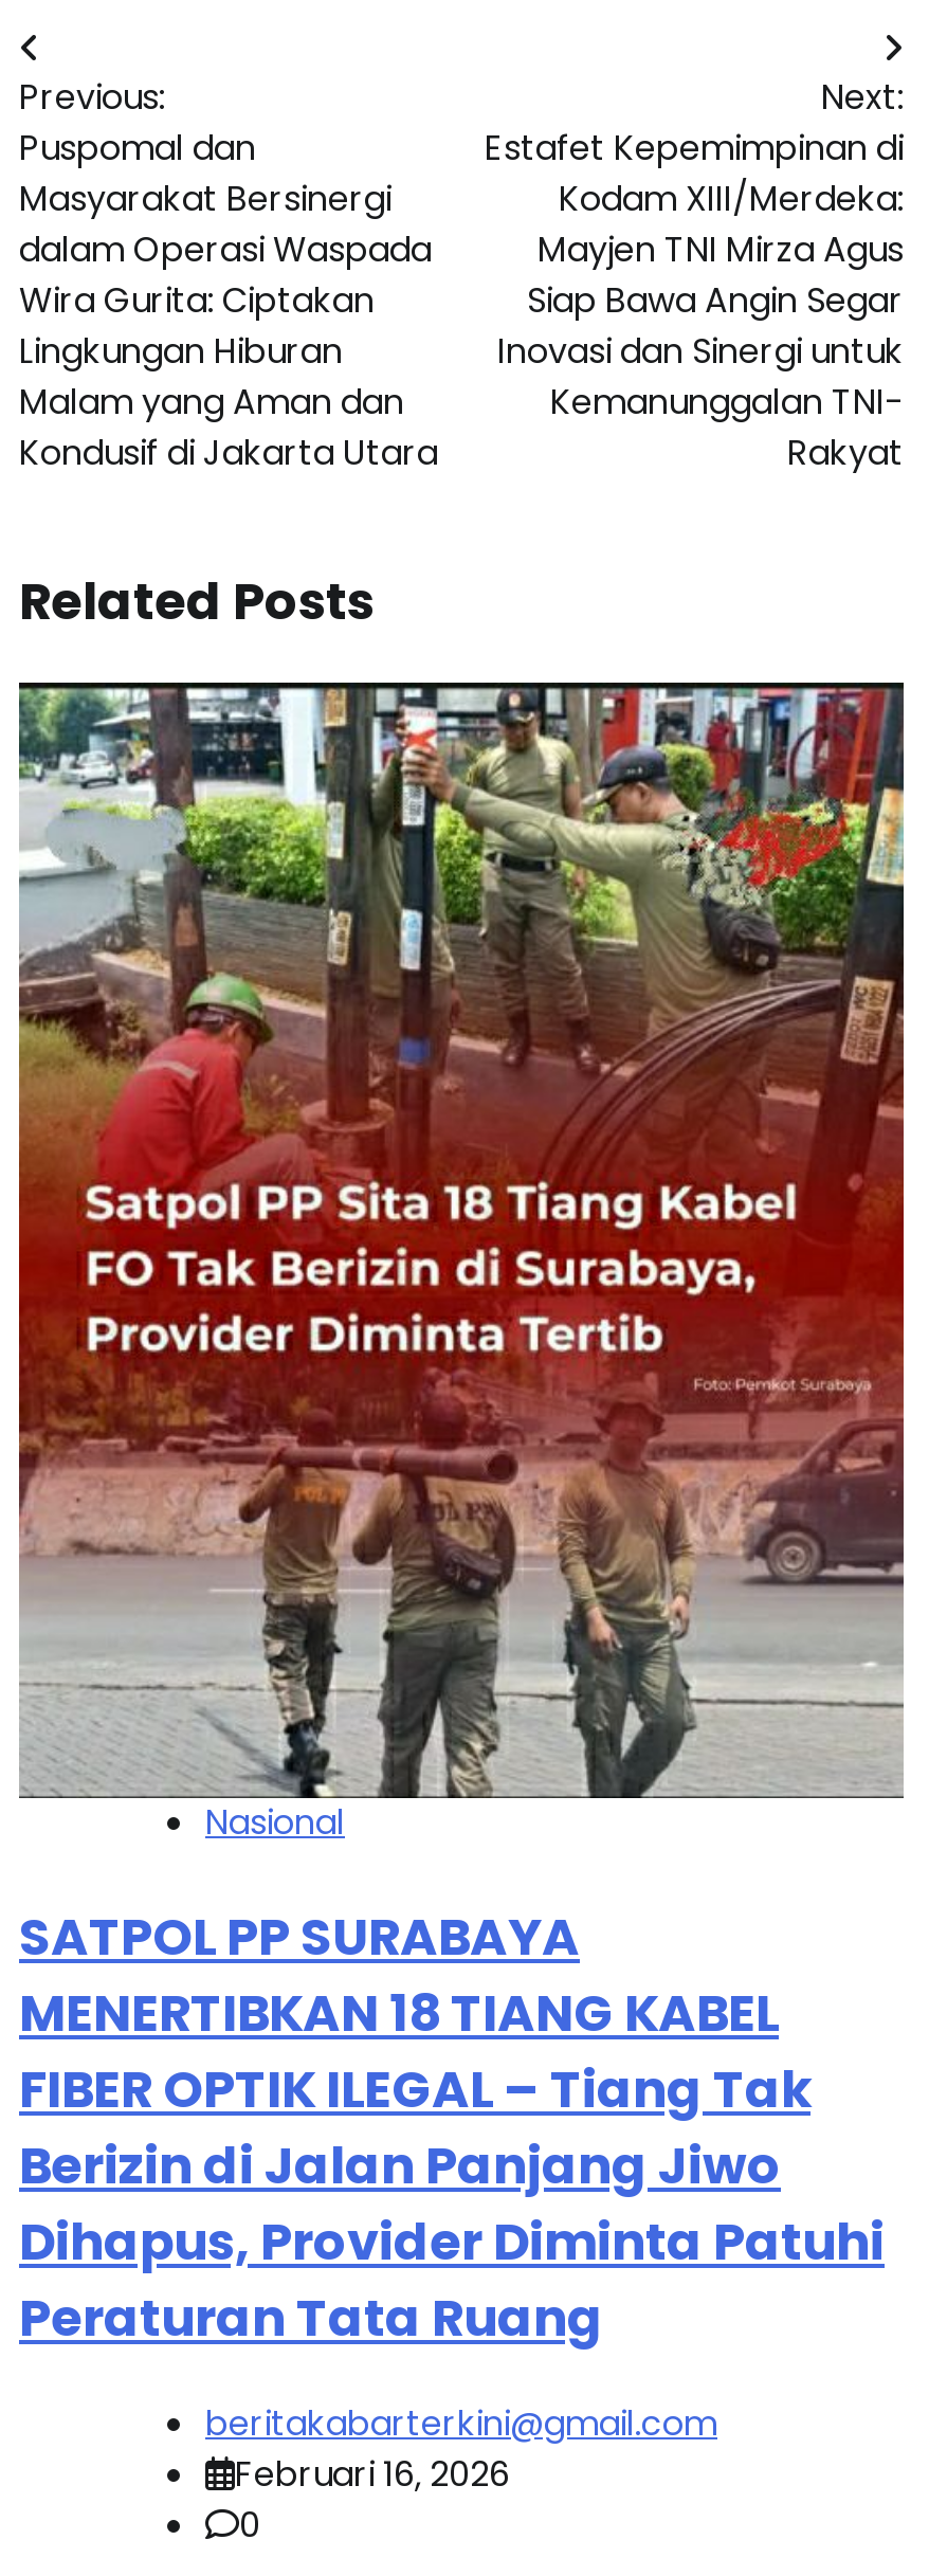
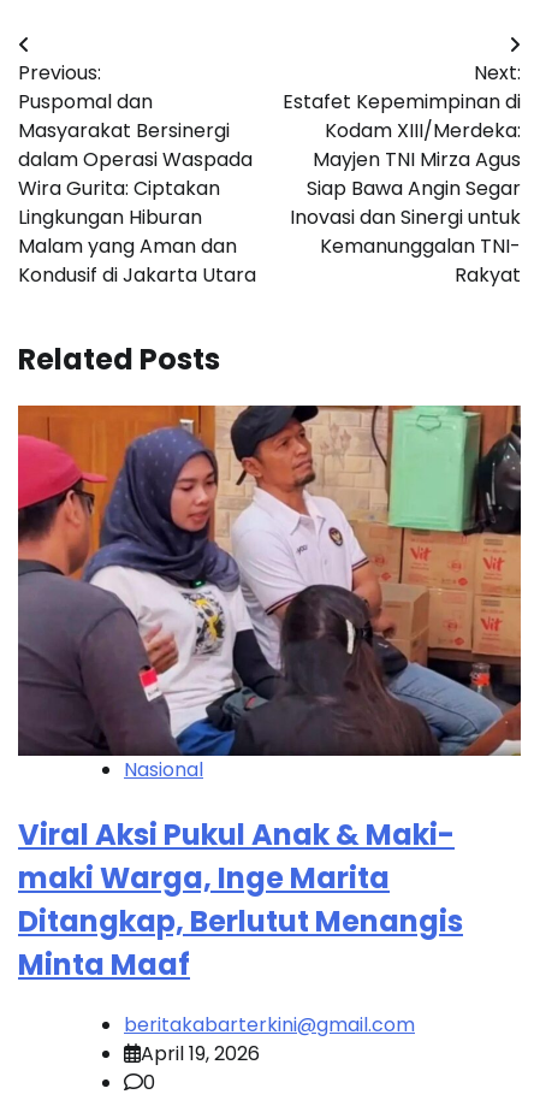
- [image]
+ [image]

- SATPOL PP SURABAYA
- MENERTIBKAN 18 TIANG KABEL
- FIBER OPTIK ILEGAL – Tiang Tak
- Berizin di Jalan Panjang Jiwo
- Dihapus, Provider Diminta Patuhi
- Peraturan Tata Ruang
+ Viral Aksi Pukul Anak & Maki-
+ maki Warga, Inge Marita
+ Ditangkap, Berlutut Menangis
+ Minta Maaf

- Februari 16, 2026
+ April 19, 2026
